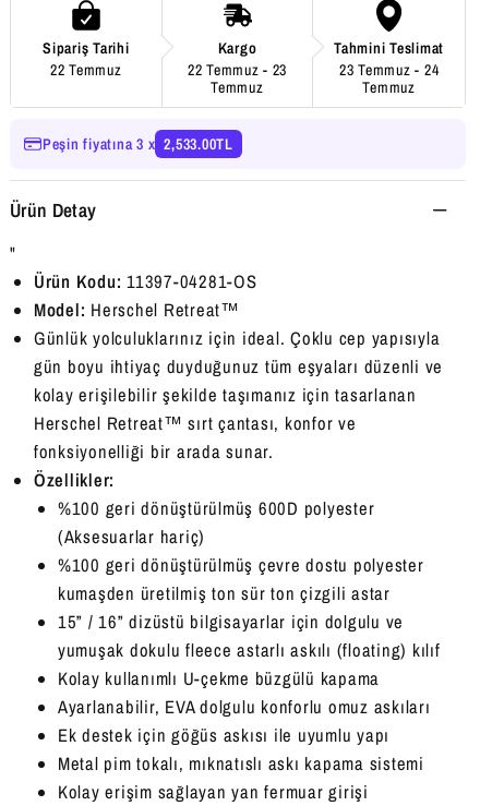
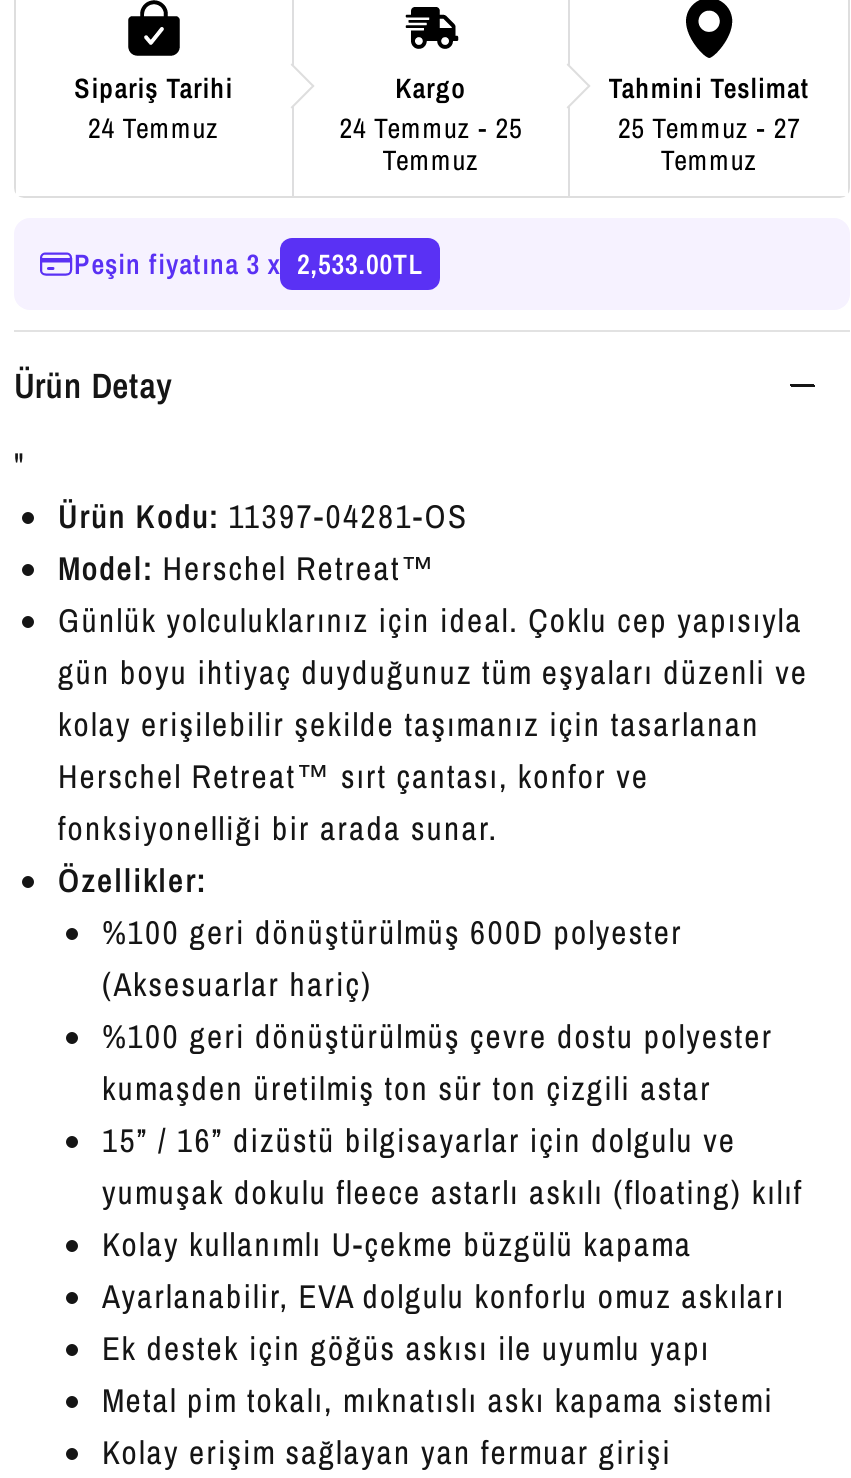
- 22 Temmuz
+ 24 Temmuz

- 22 Temmuz - 23
+ 24 Temmuz - 25

- 23 Temmuz - 24
+ 25 Temmuz - 27
